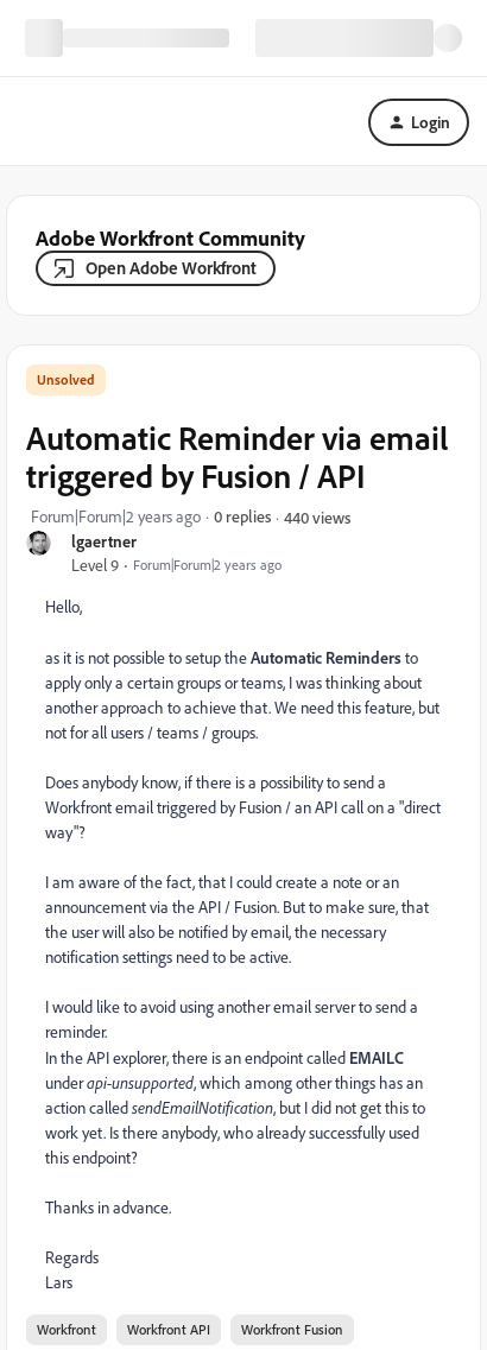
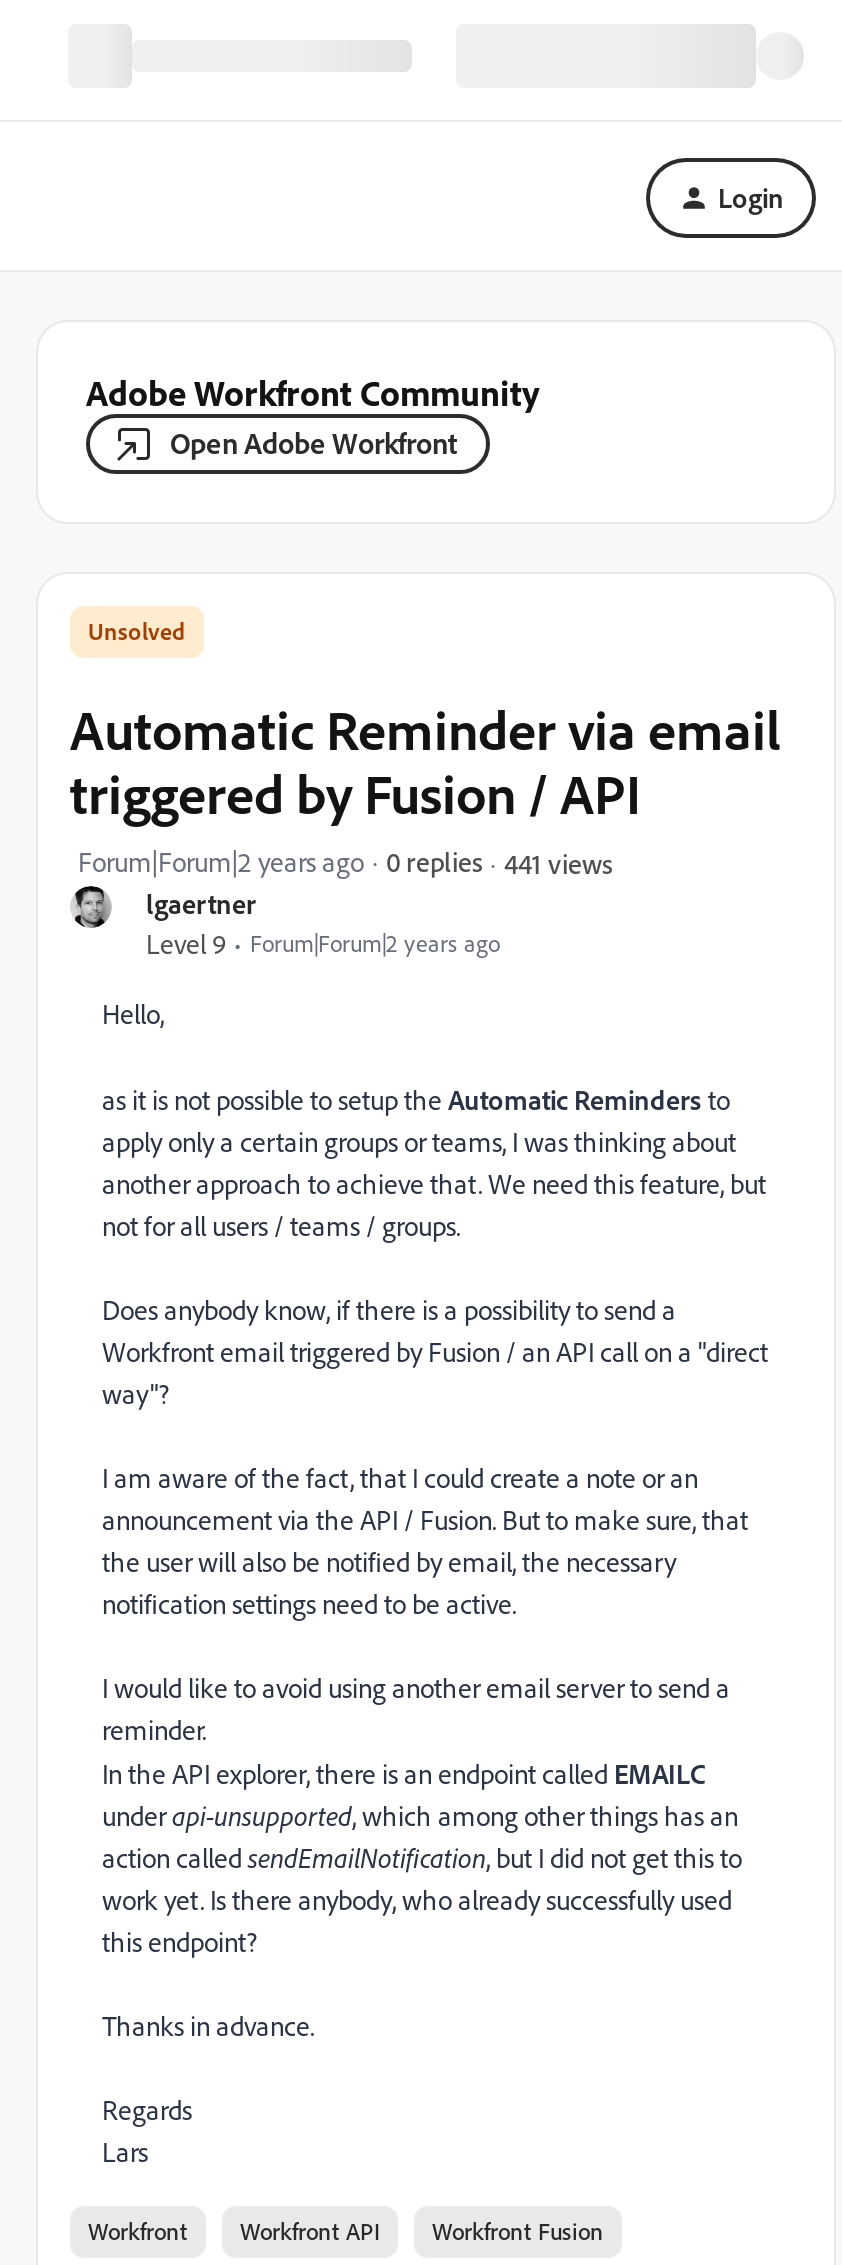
- 440 views
+ 441 views
